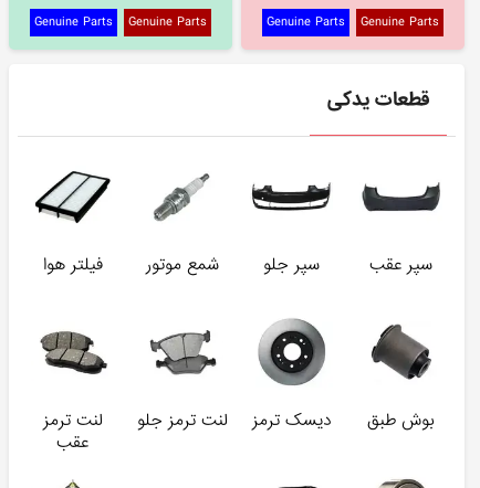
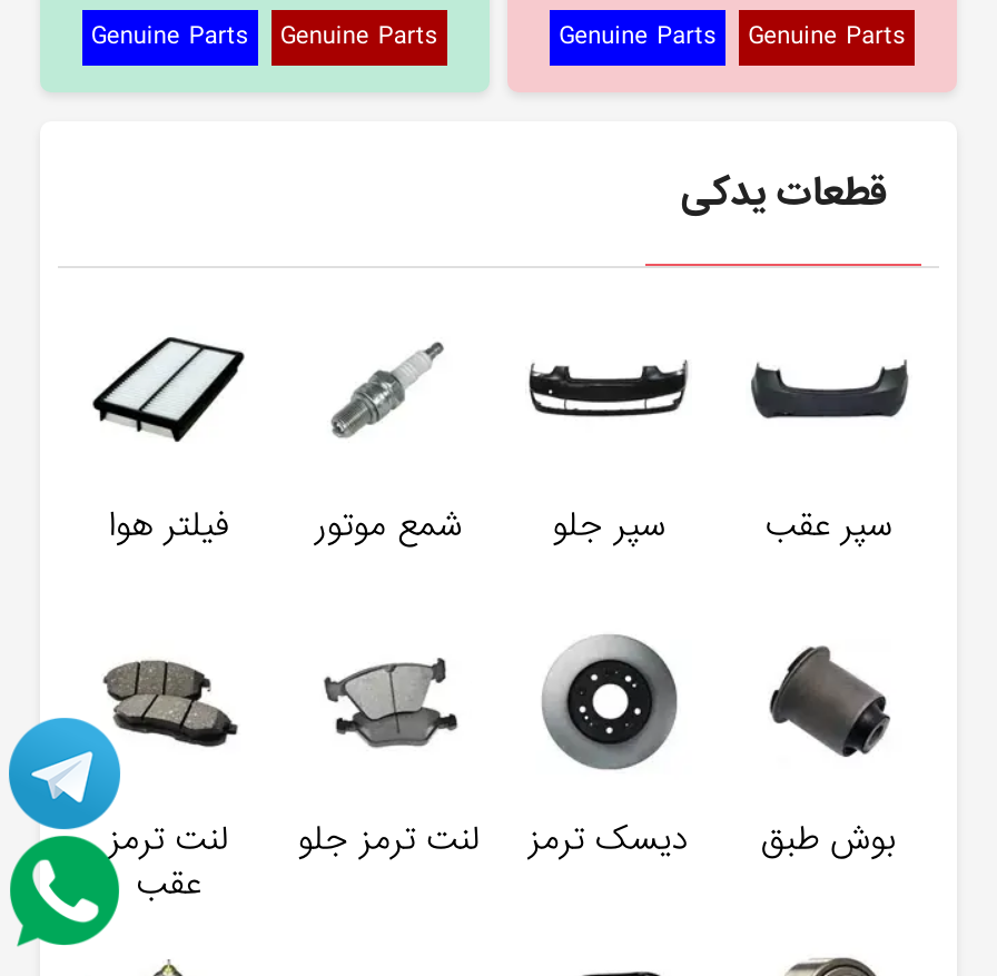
+ [image]
